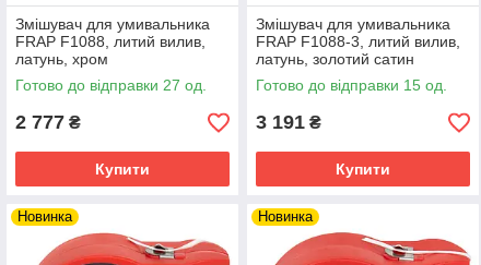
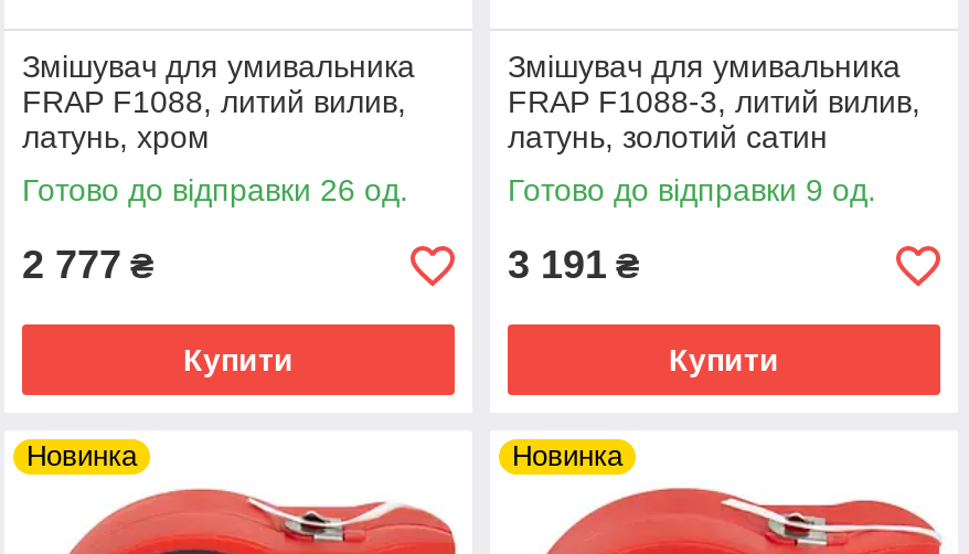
- Готово до відправки 27 од.
+ Готово до відправки 26 од.

- Готово до відправки 15 од.
+ Готово до відправки 9 од.
